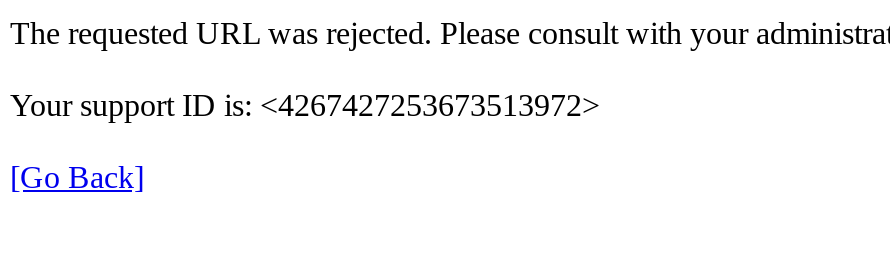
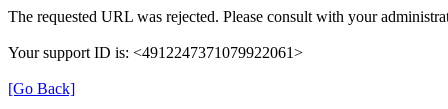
- Your support ID is: <4267427253673513972>
+ Your support ID is: <4912247371079922061>
